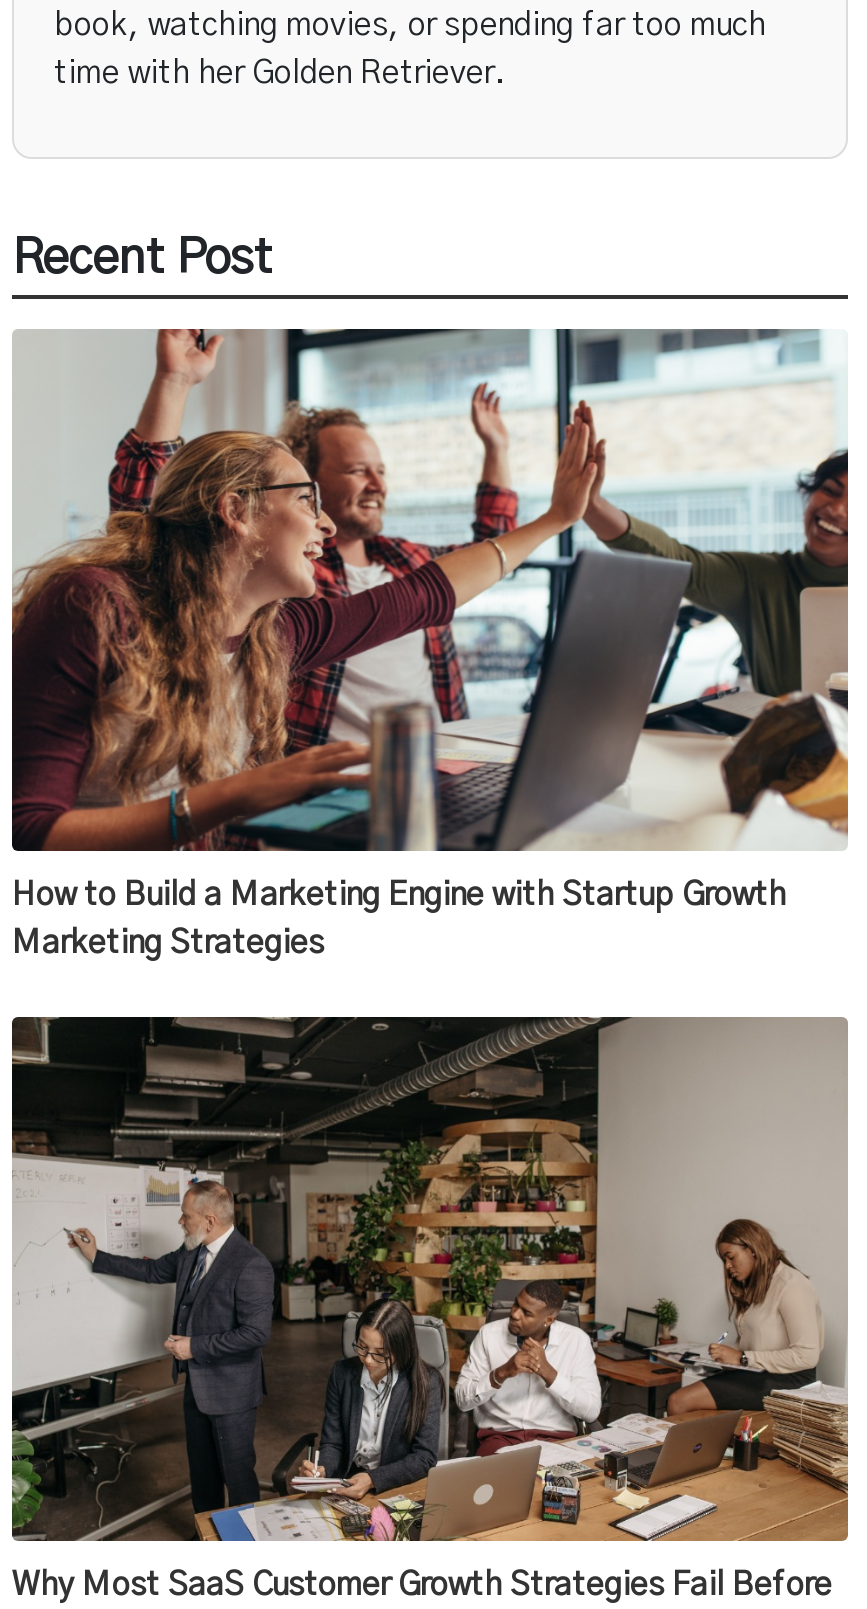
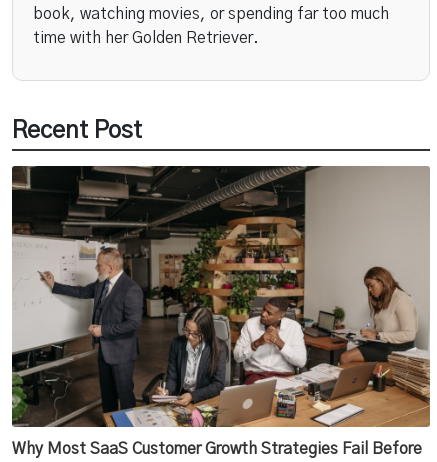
- [image]
- How to Build a Marketing Engine with Startup Growth
- Marketing Strategies
